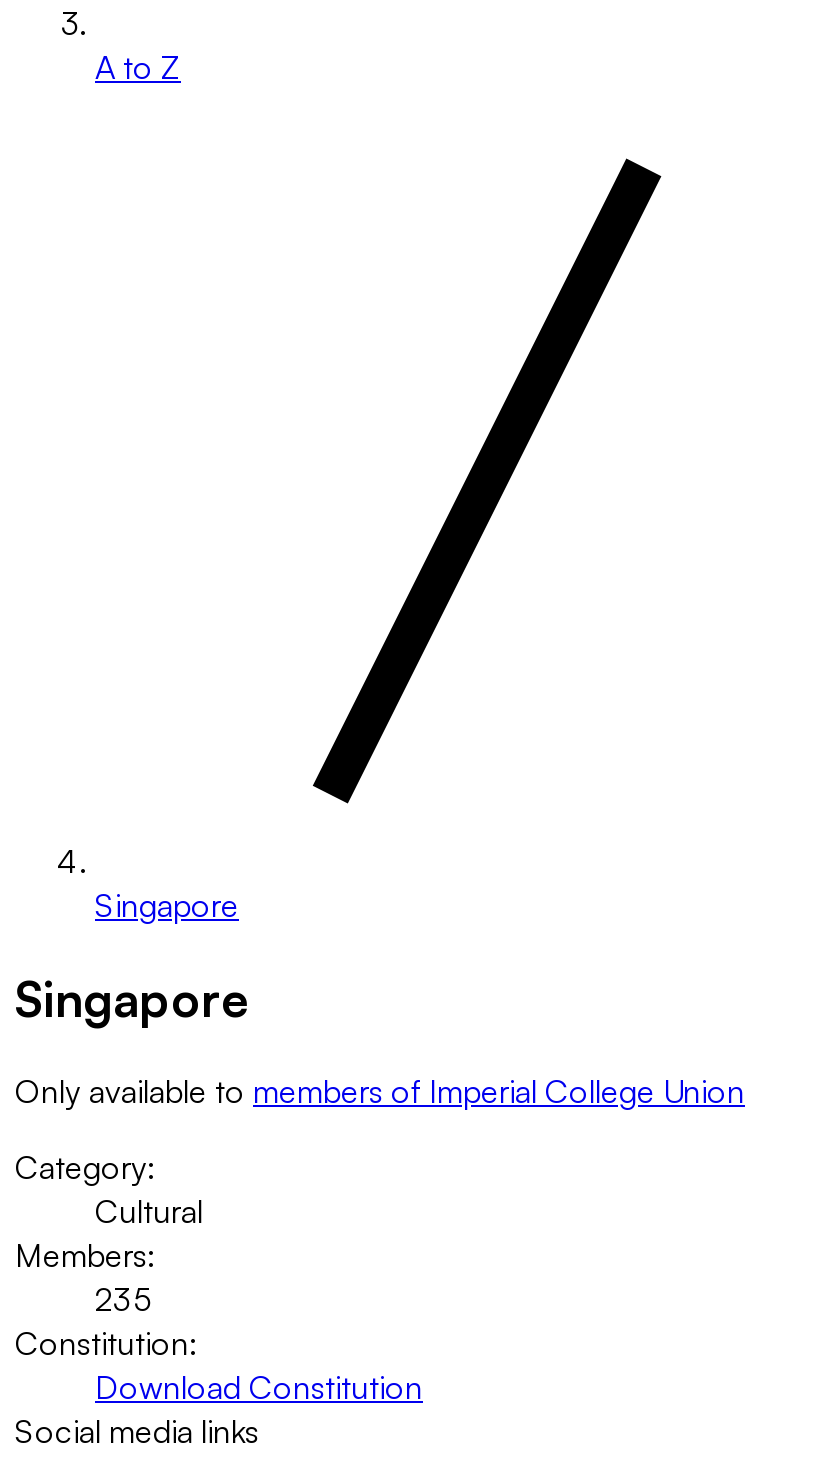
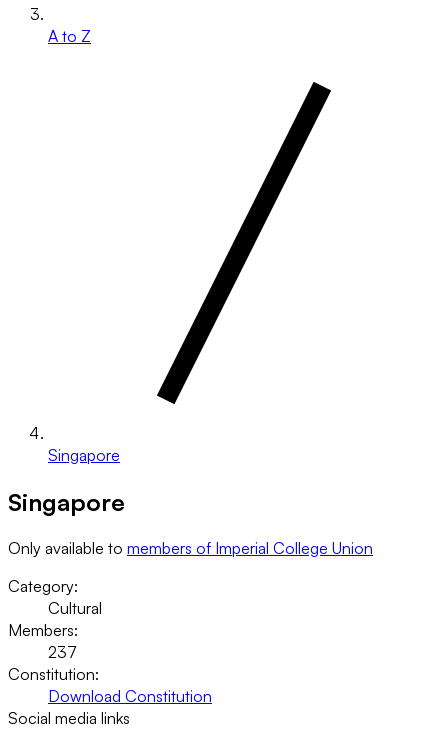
- 235
+ 237
